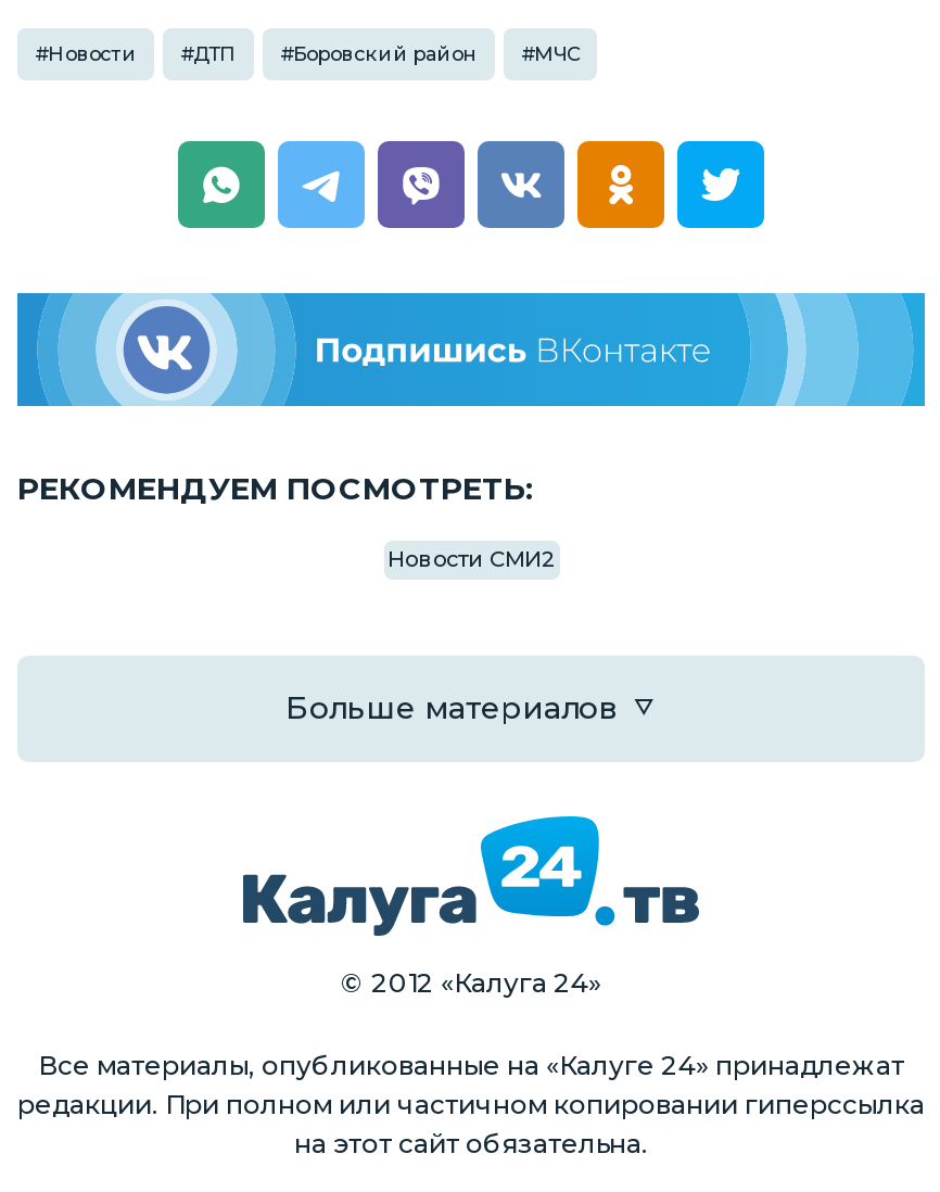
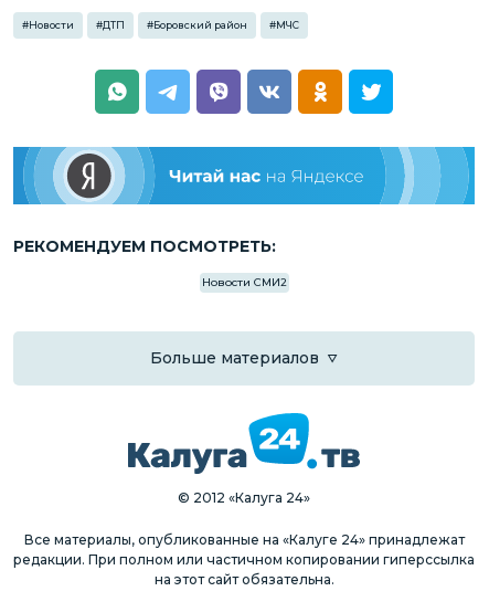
- [image]
+ [image]
